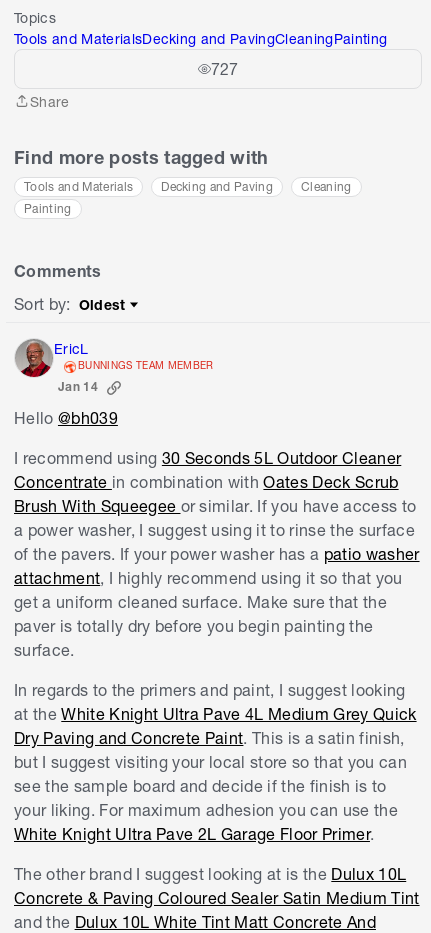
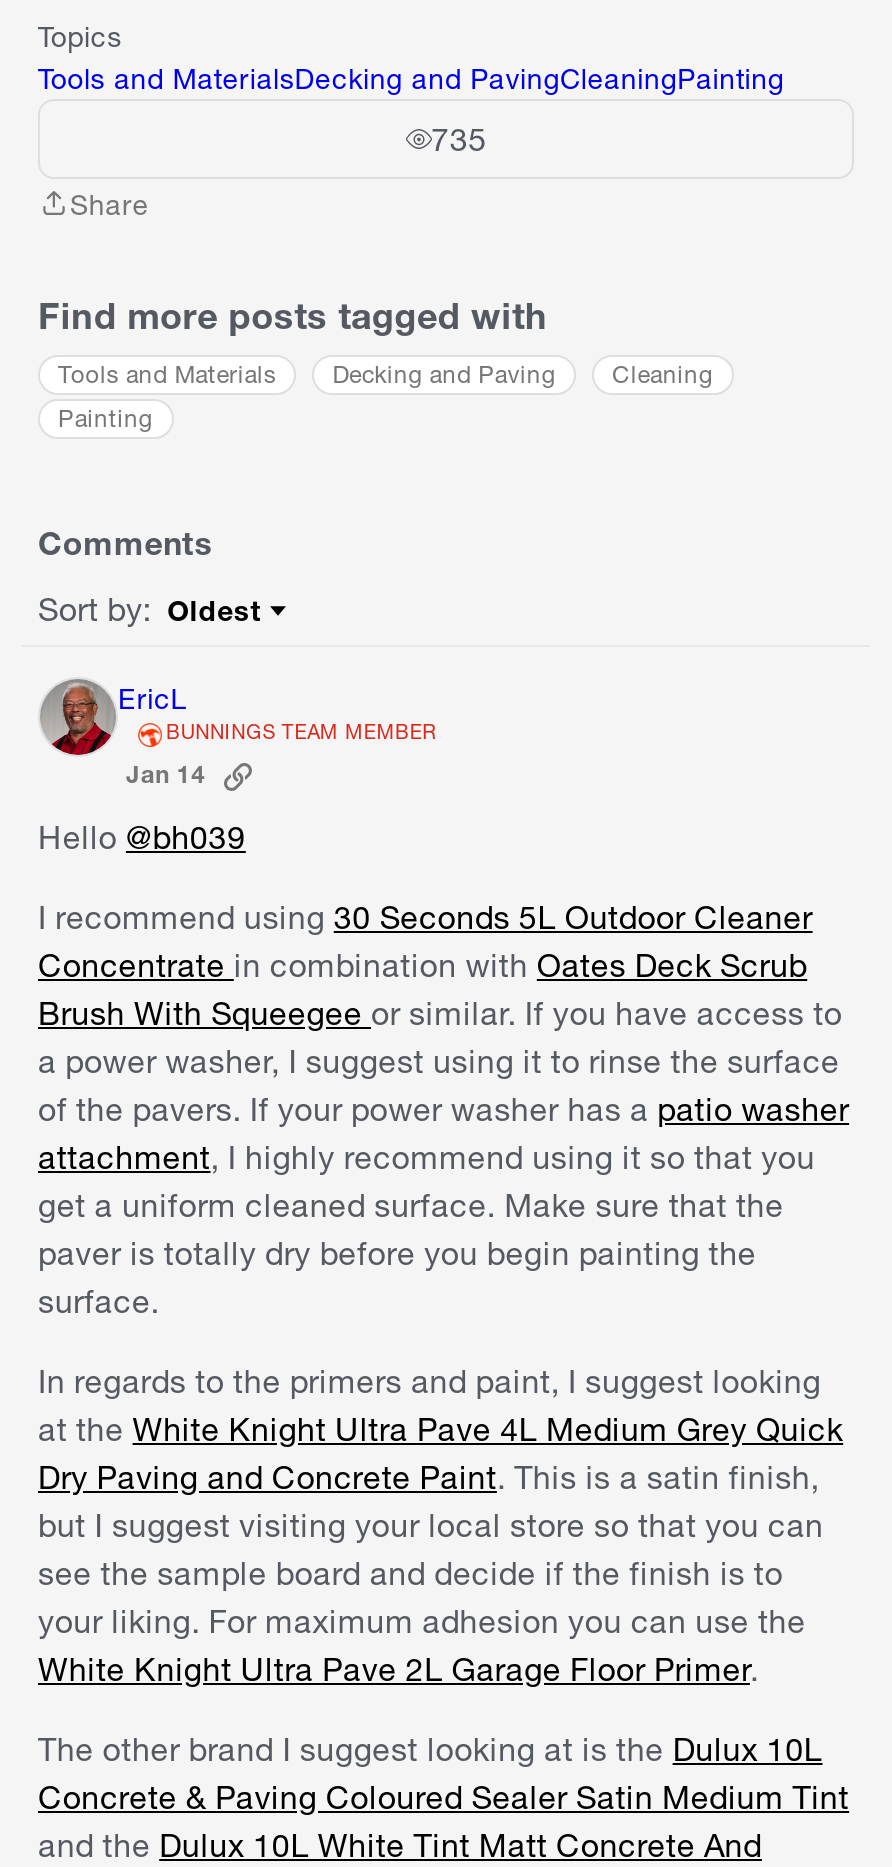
- 727
+ 735
